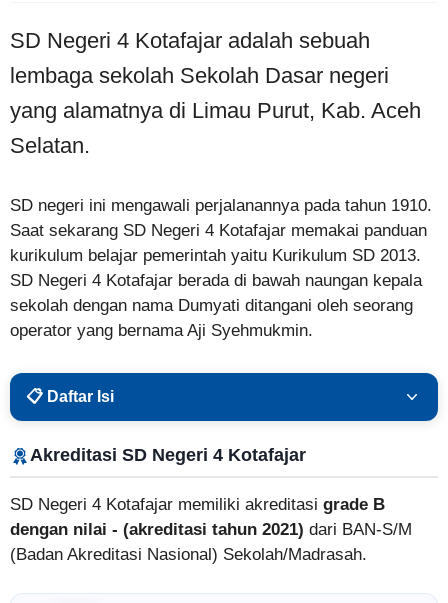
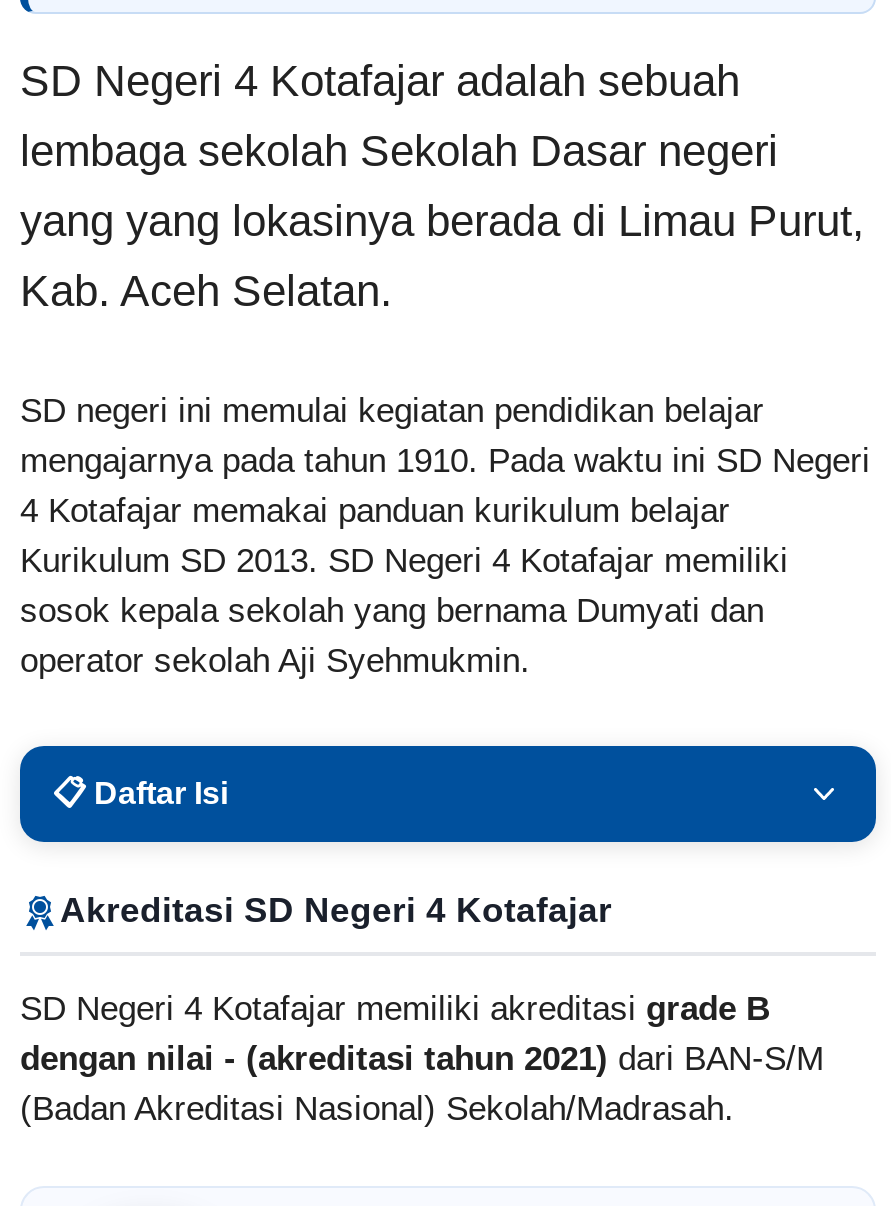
- yang alamatnya di Limau Purut, Kab. Aceh
- Selatan.
+ yang yang lokasinya berada di Limau Purut,
+ Kab. Aceh Selatan.

- SD negeri ini mengawali perjalanannya pada tahun 1910.
- Saat sekarang SD Negeri 4 Kotafajar memakai panduan
- kurikulum belajar pemerintah yaitu Kurikulum SD 2013.
- SD Negeri 4 Kotafajar berada di bawah naungan kepala
- sekolah dengan nama Dumyati ditangani oleh seorang
- operator yang bernama Aji Syehmukmin.
+ SD negeri ini memulai kegiatan pendidikan belajar
+ mengajarnya pada tahun 1910. Pada waktu ini SD Negeri
+ 4 Kotafajar memakai panduan kurikulum belajar
+ Kurikulum SD 2013. SD Negeri 4 Kotafajar memiliki
+ sosok kepala sekolah yang bernama Dumyati dan
+ operator sekolah Aji Syehmukmin.
